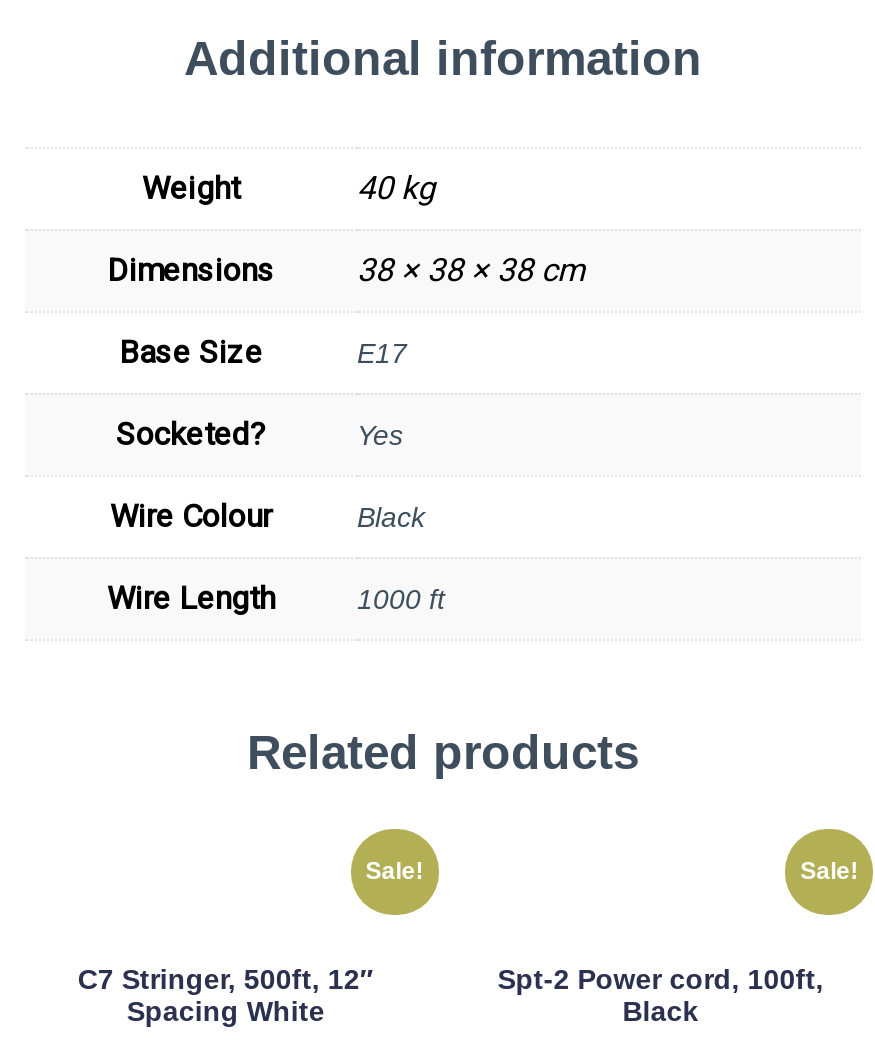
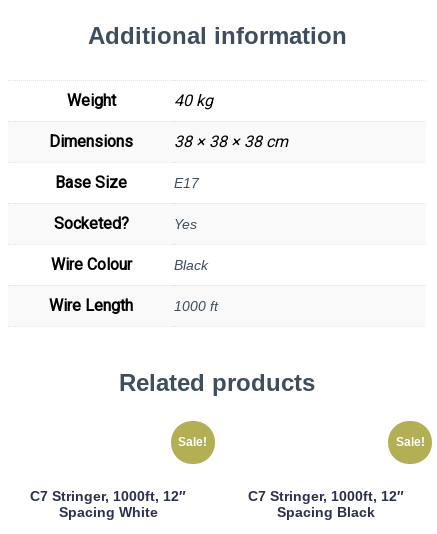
- C7 Stringer, 500ft, 12″
+ C7 Stringer, 1000ft, 12″

- Spt-2 Power cord, 100ft,
- Black
+ C7 Stringer, 1000ft, 12″
+ Spacing Black
